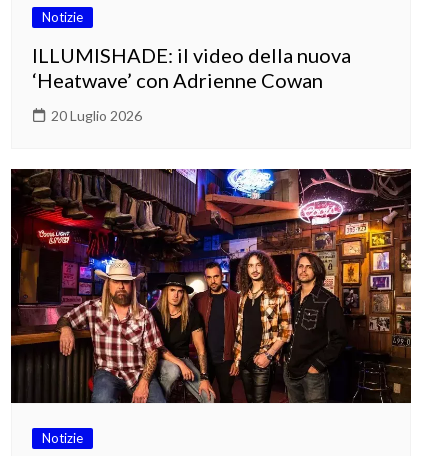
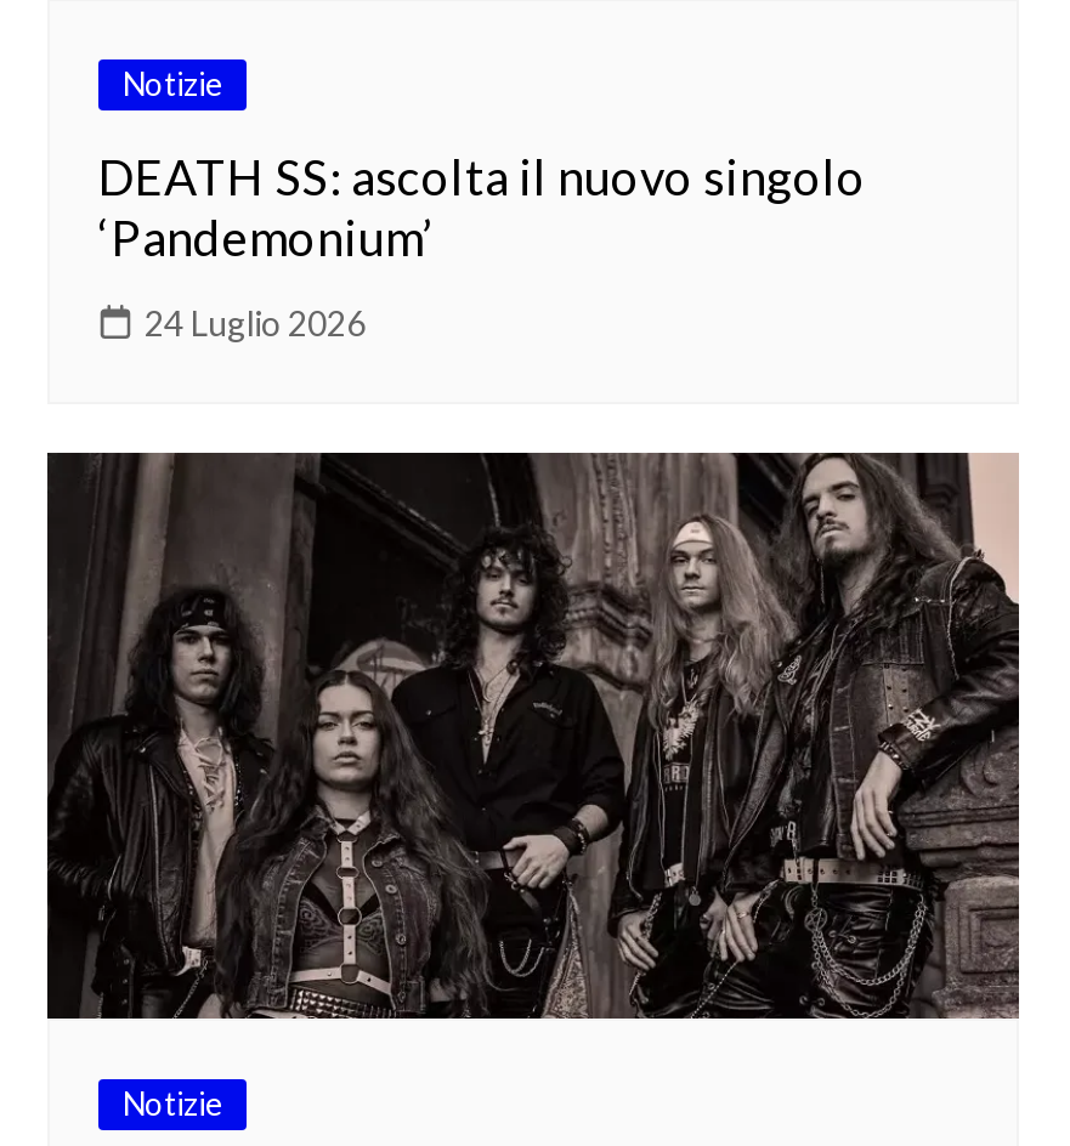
- ILLUMISHADE: il video della nuova
- ‘Heatwave’ con Adrienne Cowan
+ DEATH SS: ascolta il nuovo singolo
+ ‘Pandemonium’

- 20 Luglio 2026
+ 24 Luglio 2026

- [image]
+ [image]
